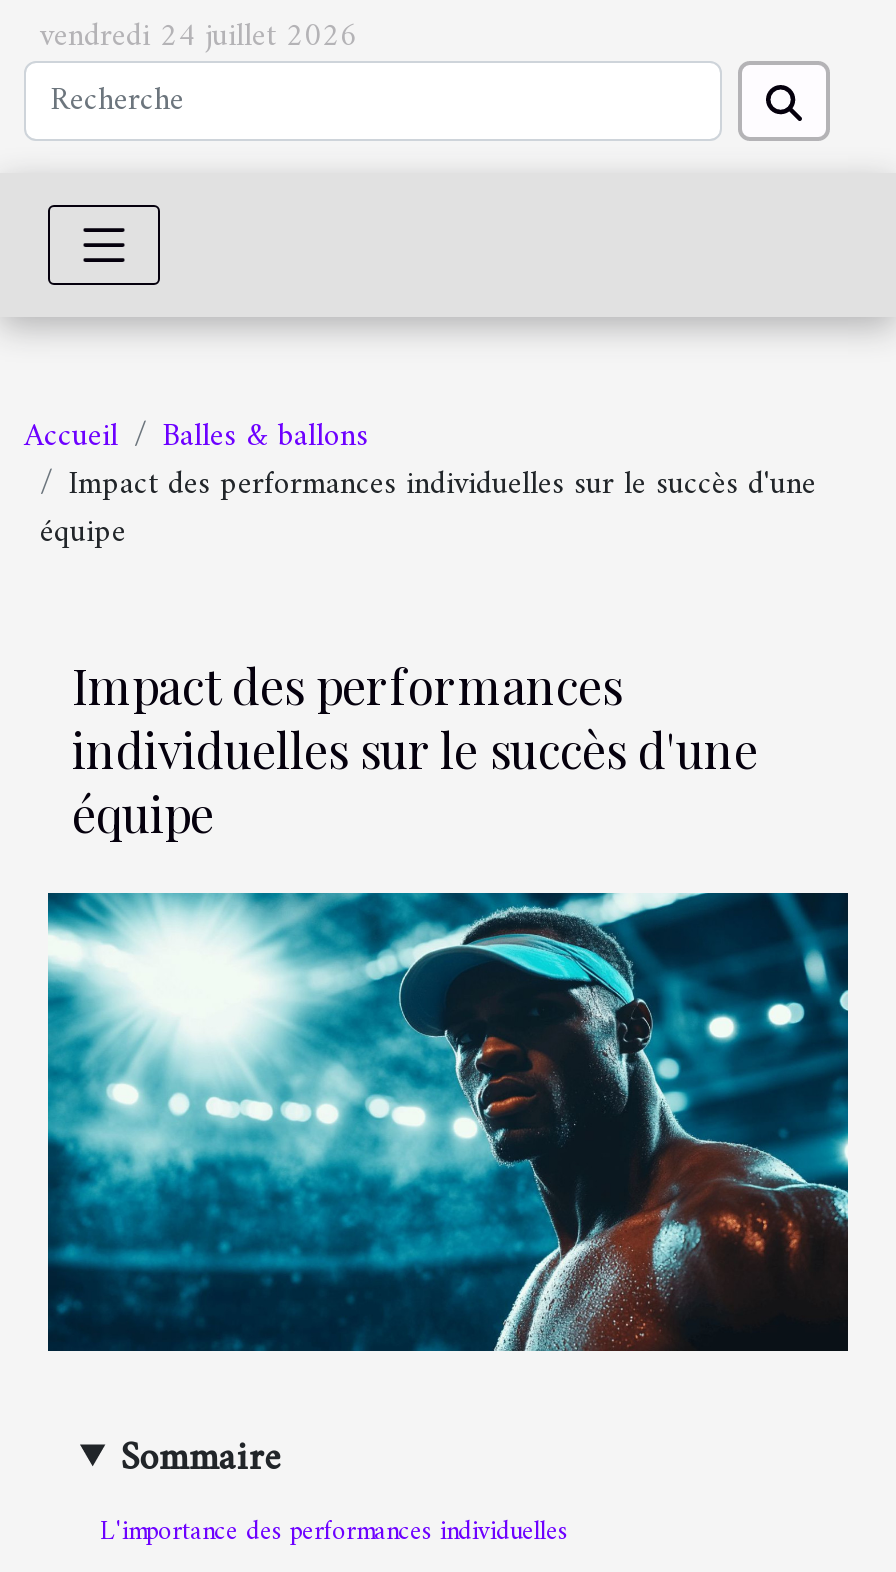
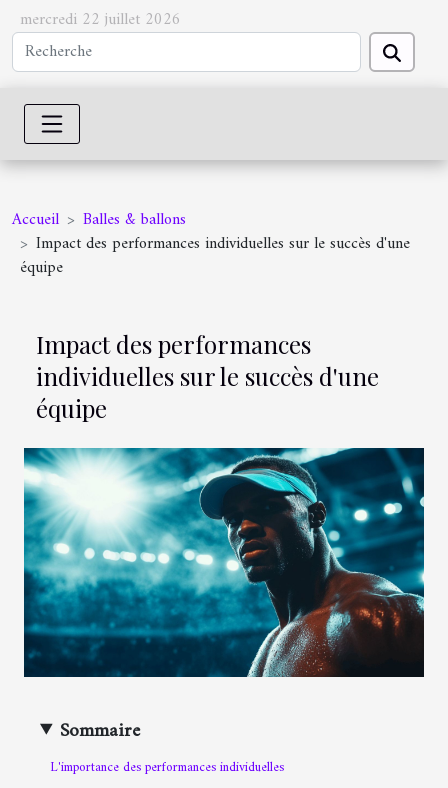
- vendredi 24 juillet 2026
+ mercredi 22 juillet 2026
